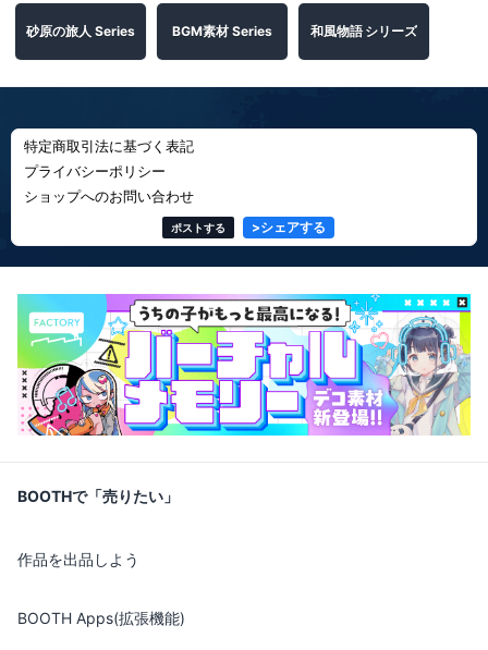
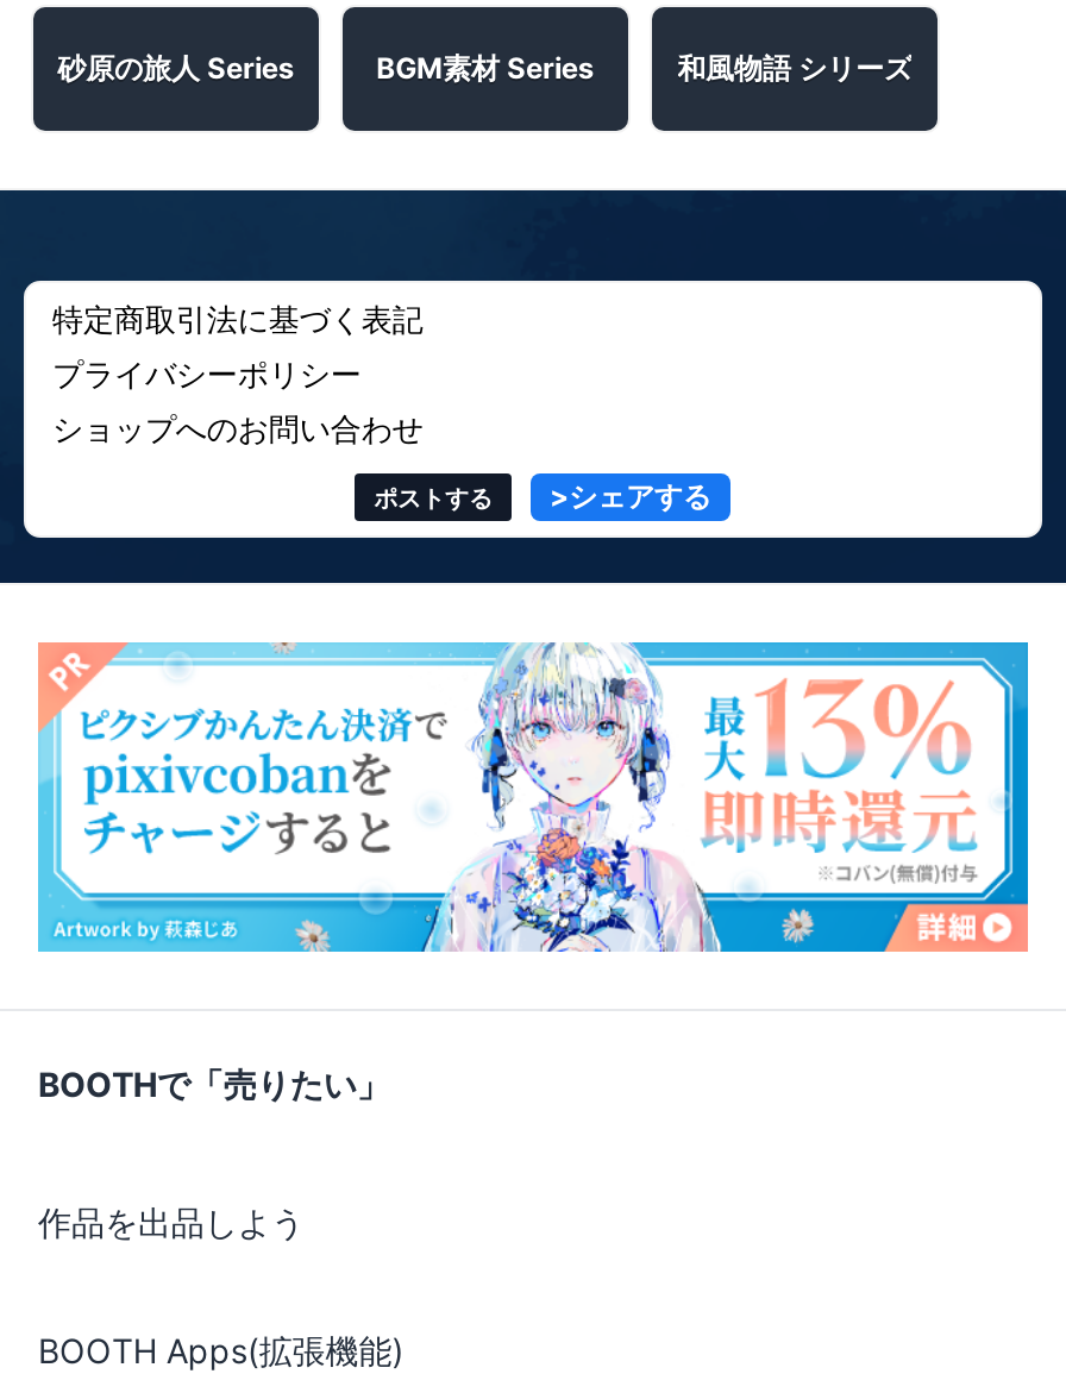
- [image]
+ [image]
